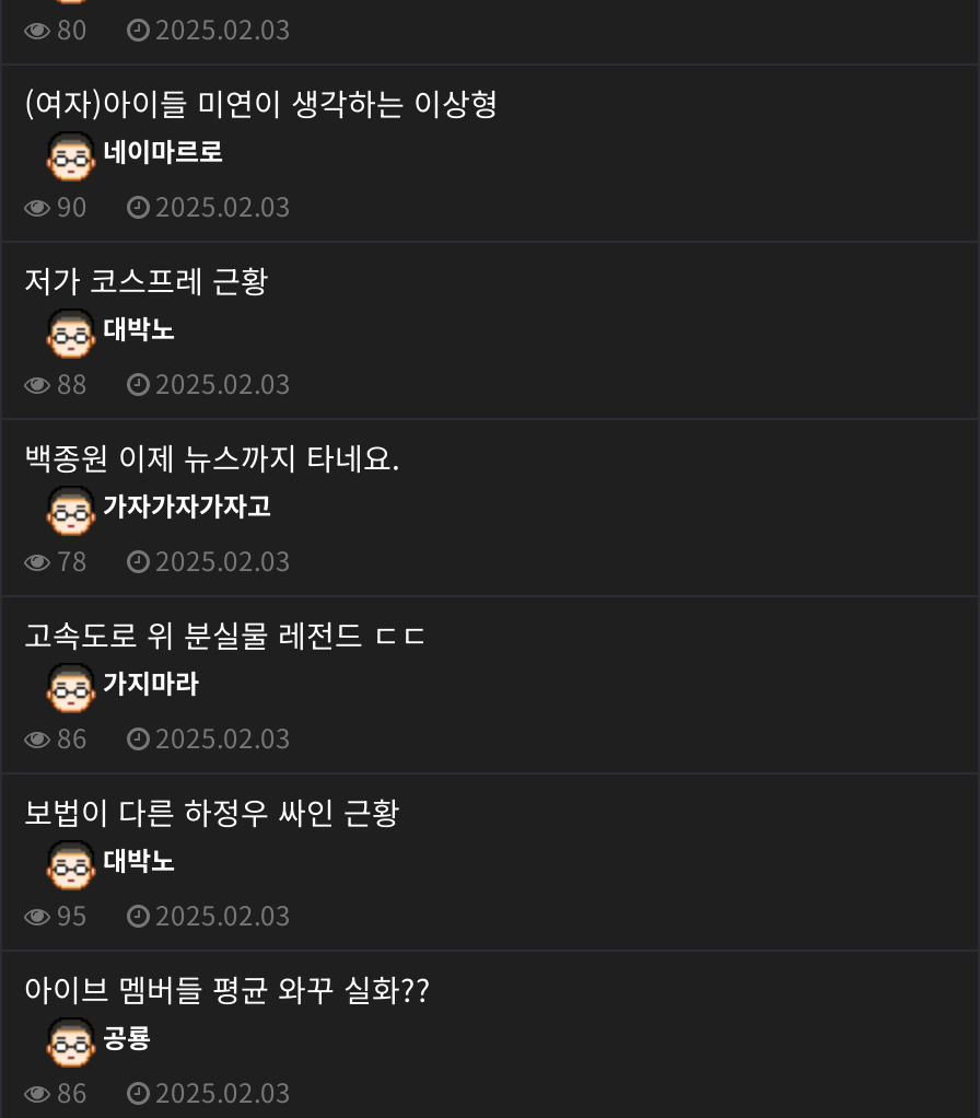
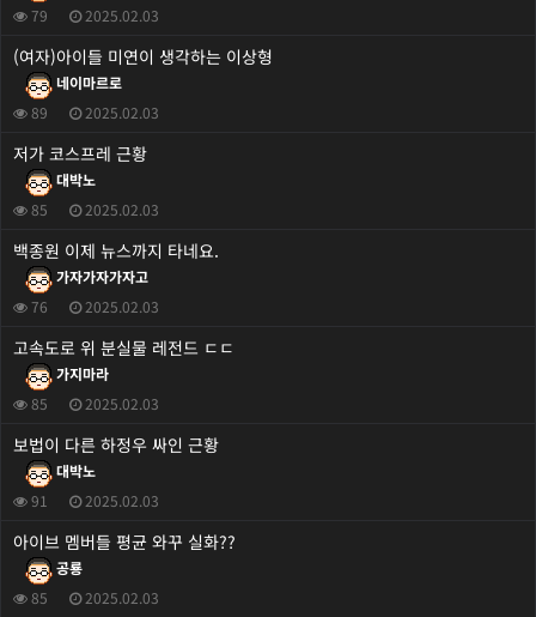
- 80 2025.02.03
+ 79 2025.02.03

- 90 2025.02.03
+ 89 2025.02.03

- 88 2025.02.03
+ 85 2025.02.03

- 78 2025.02.03
+ 76 2025.02.03

- 86 2025.02.03
+ 85 2025.02.03

- 95 2025.02.03
+ 91 2025.02.03

- 86 2025.02.03
+ 85 2025.02.03
